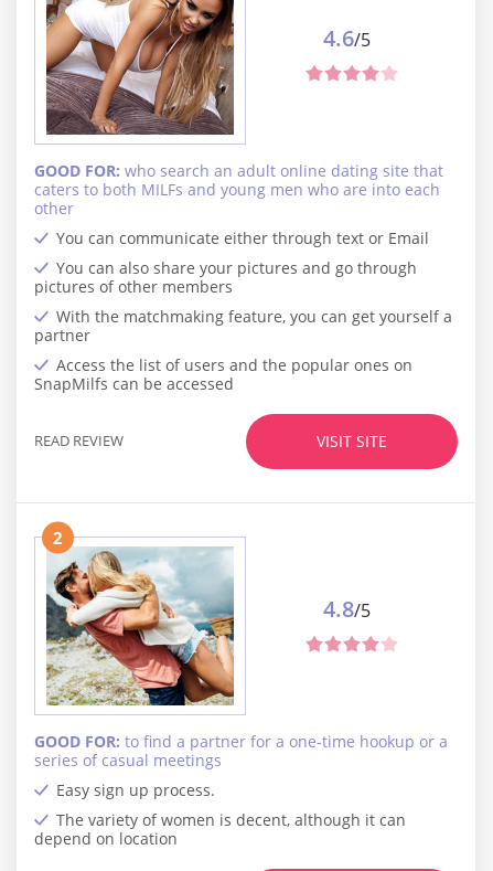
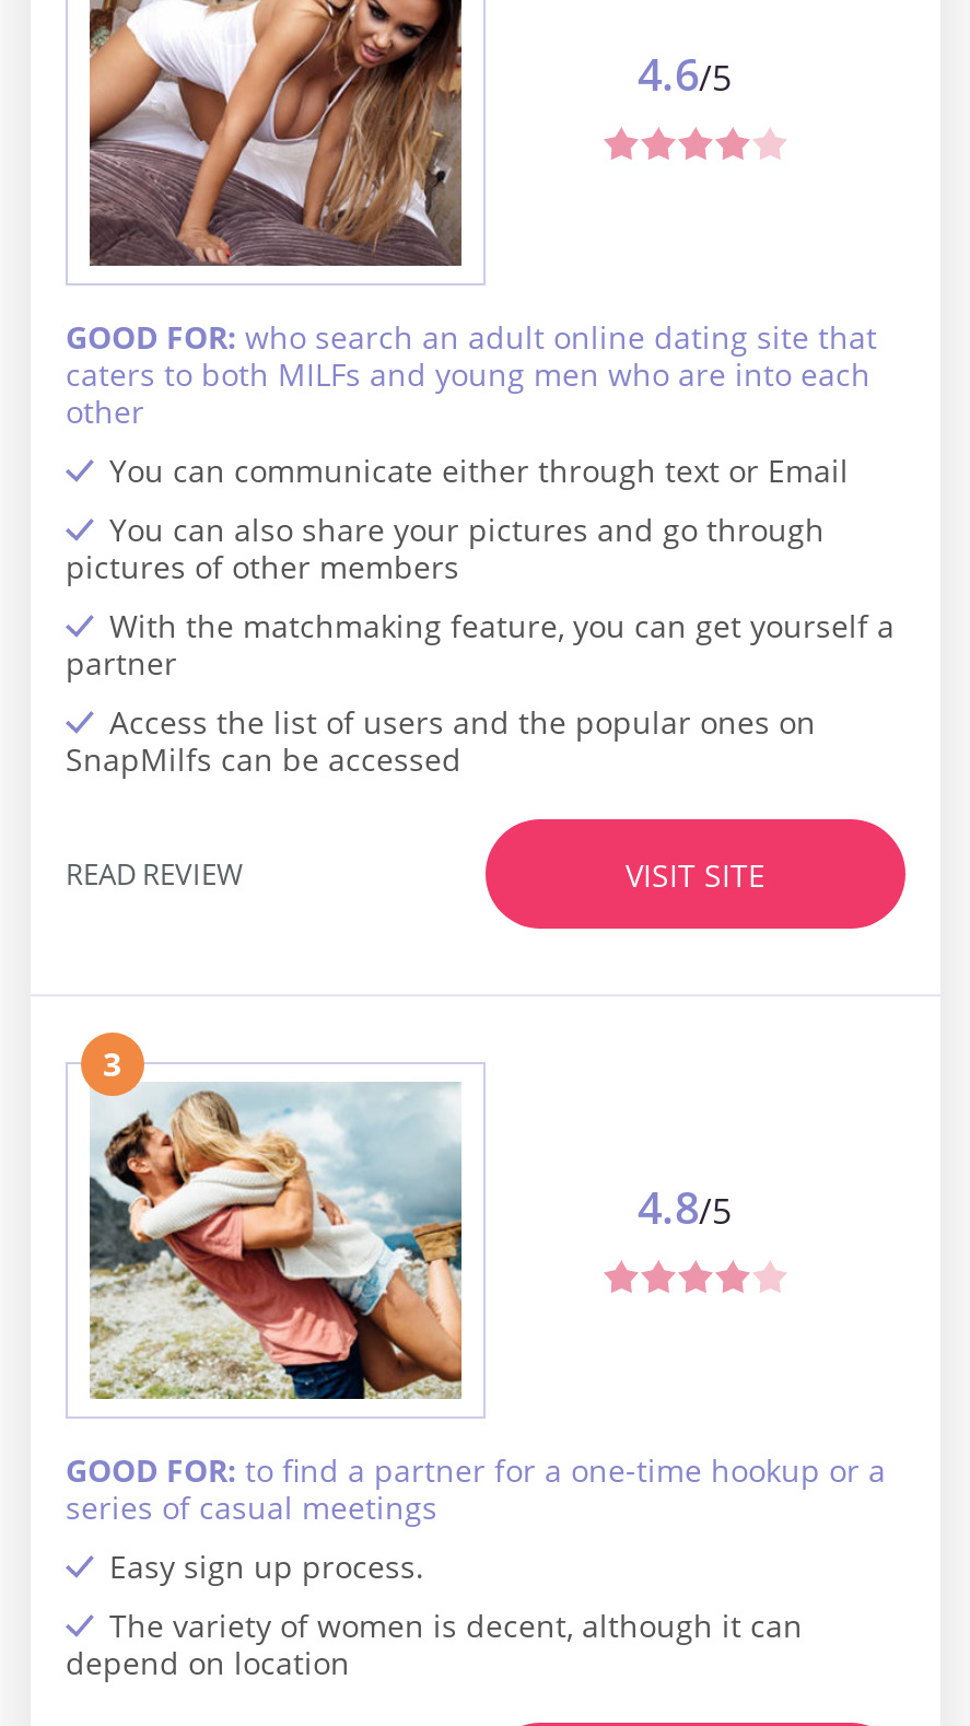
- 2
+ 3
